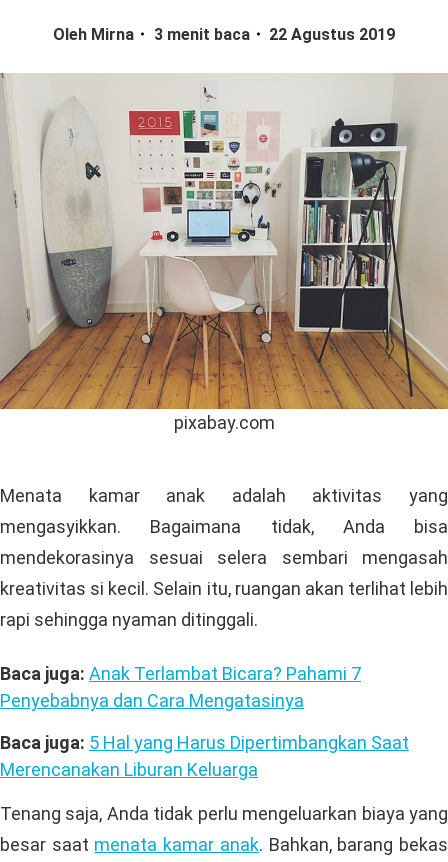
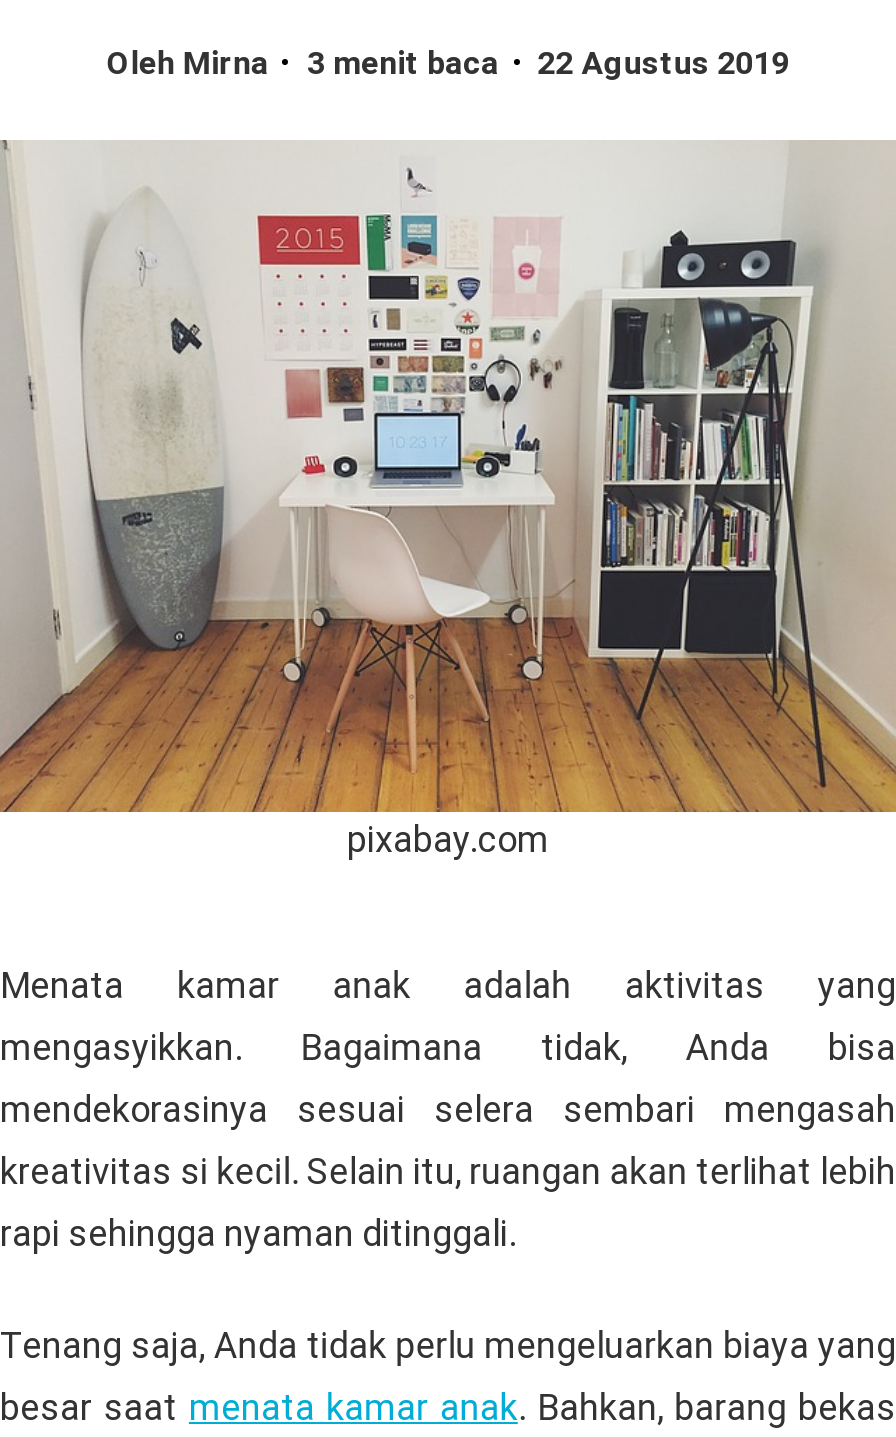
- Baca juga: Anak Terlambat Bicara? Pahami 7
- Penyebabnya dan Cara Mengatasinya
- Baca juga: 5 Hal yang Harus Dipertimbangkan Saat
- Merencanakan Liburan Keluarga
